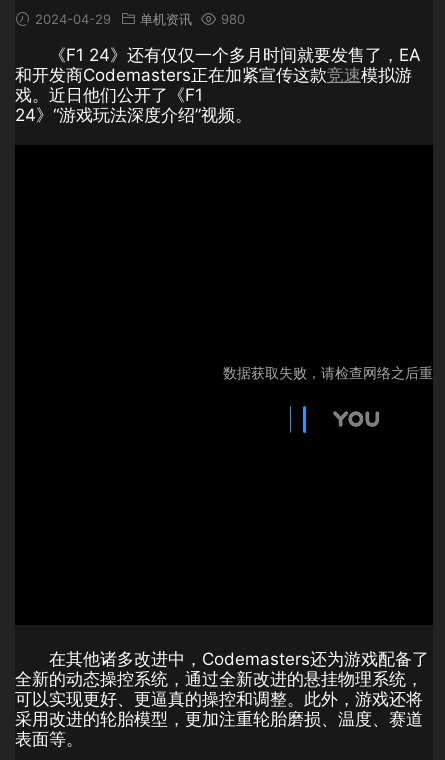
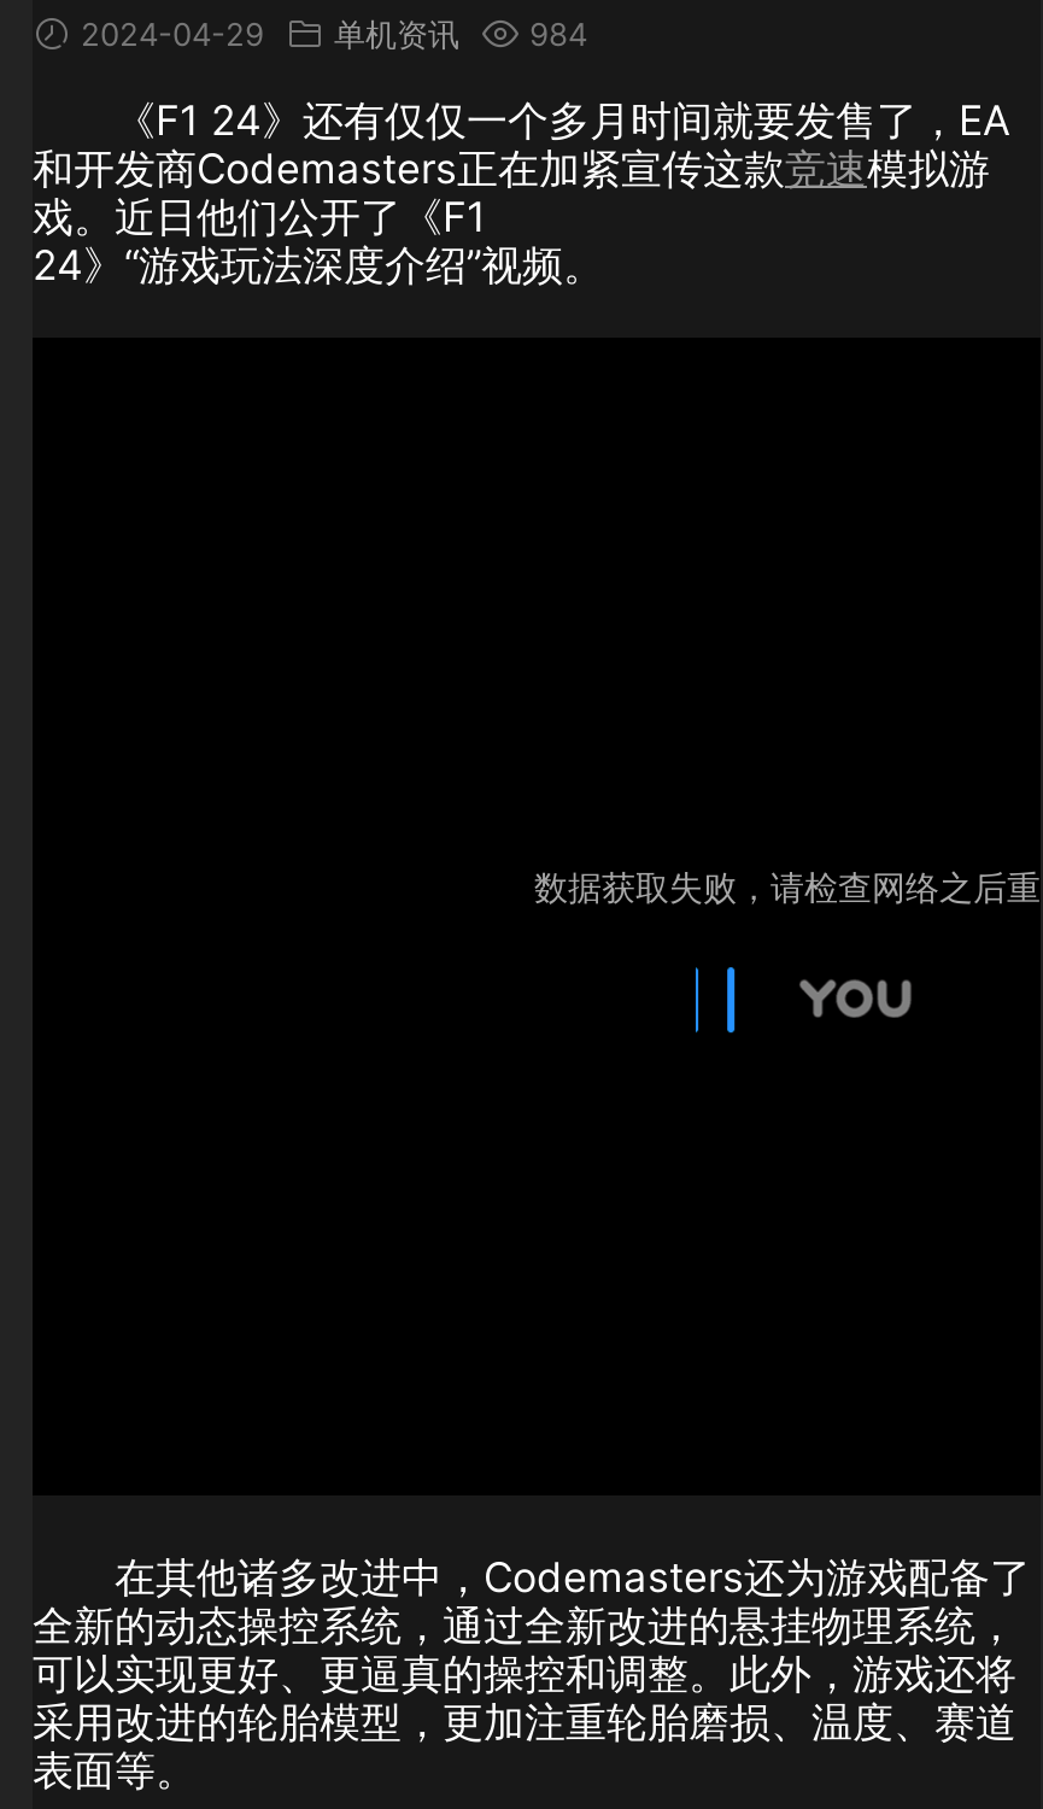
- 2024-04-29 单机资讯 980
+ 2024-04-29 单机资讯 984
